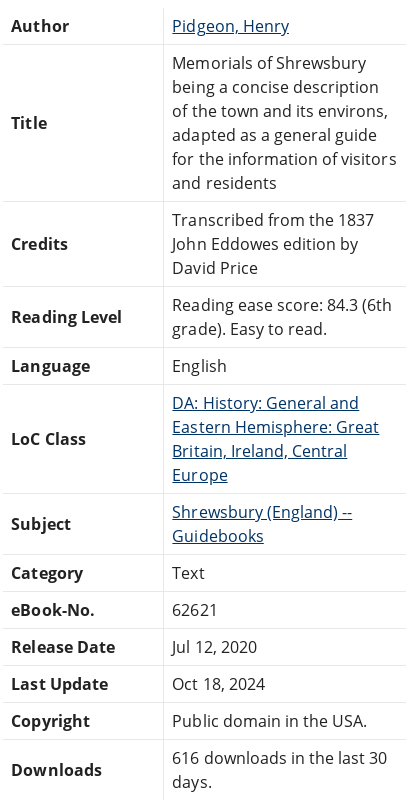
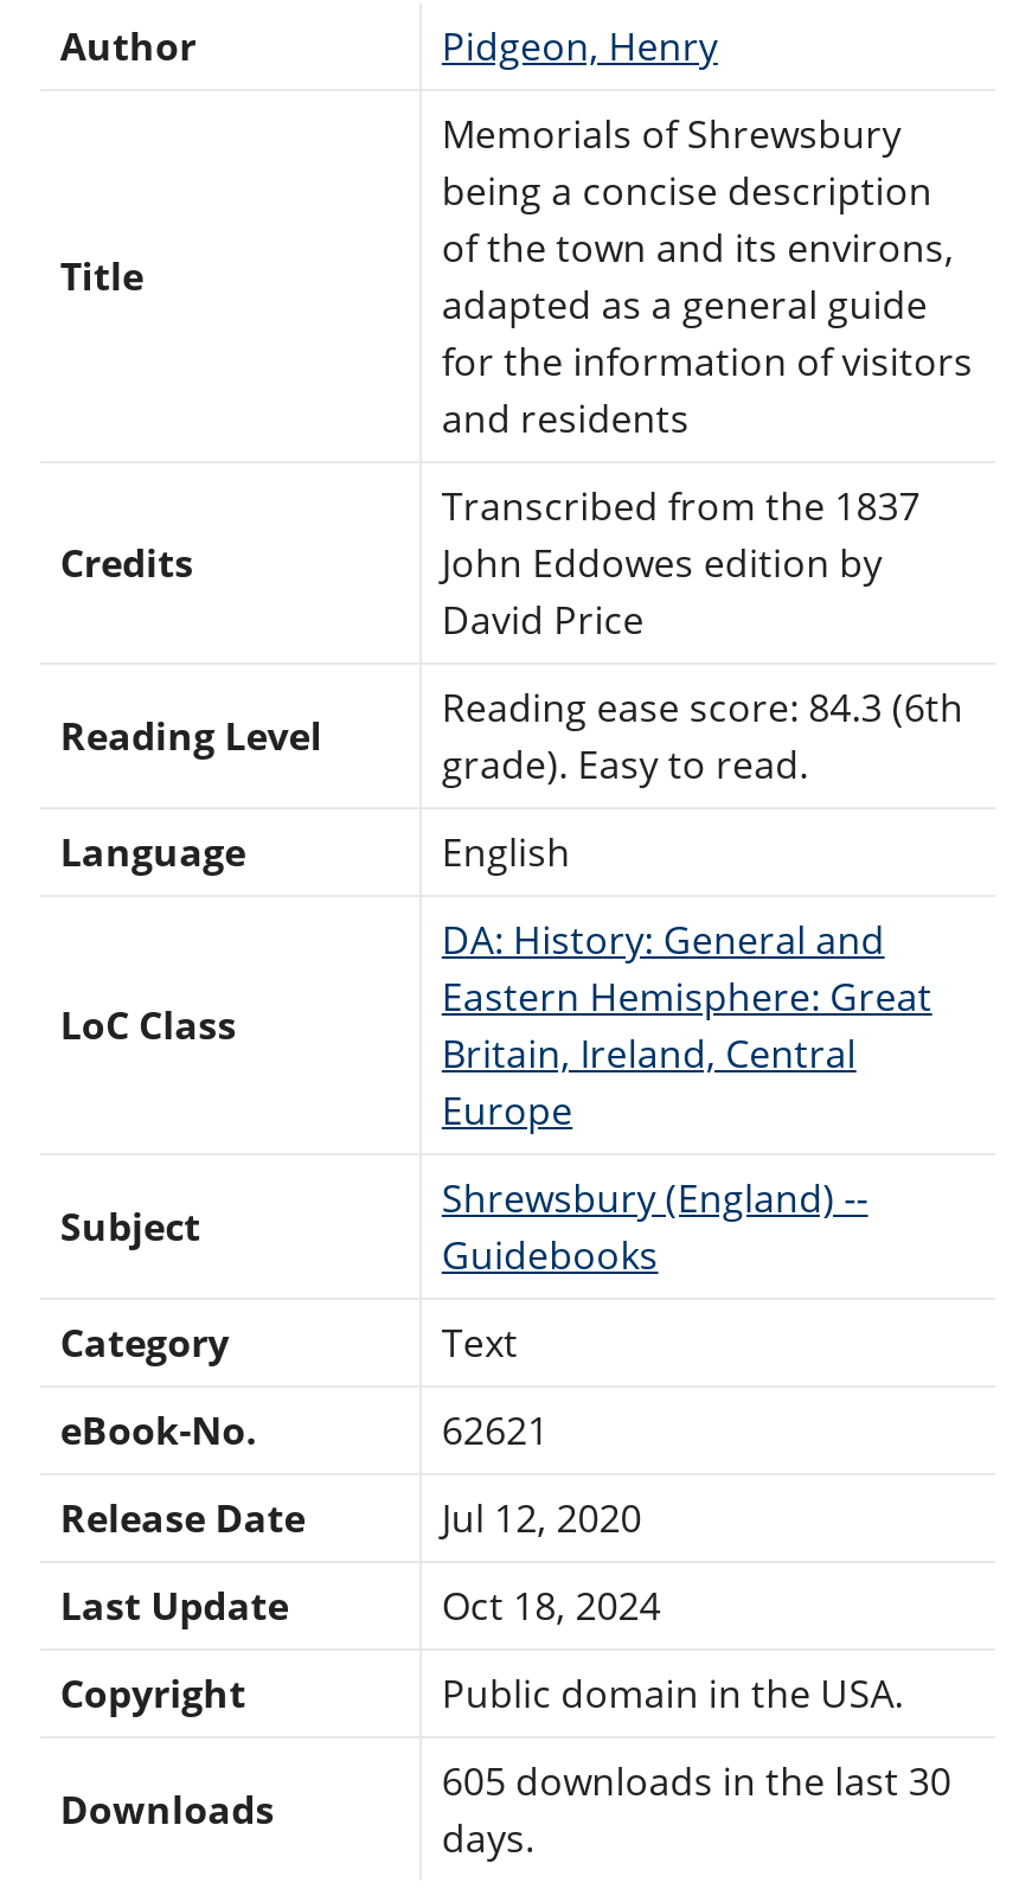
- 616 downloads in the last 30
+ 605 downloads in the last 30
